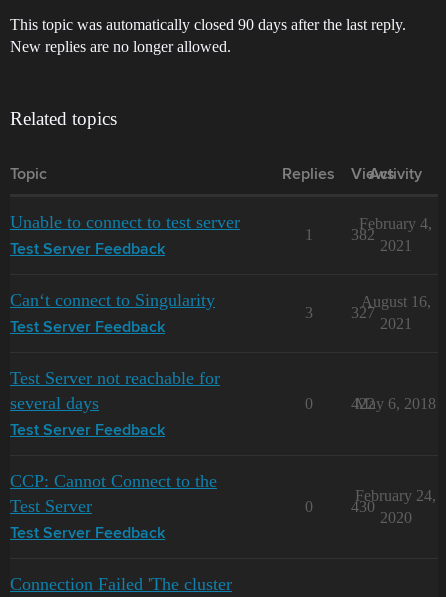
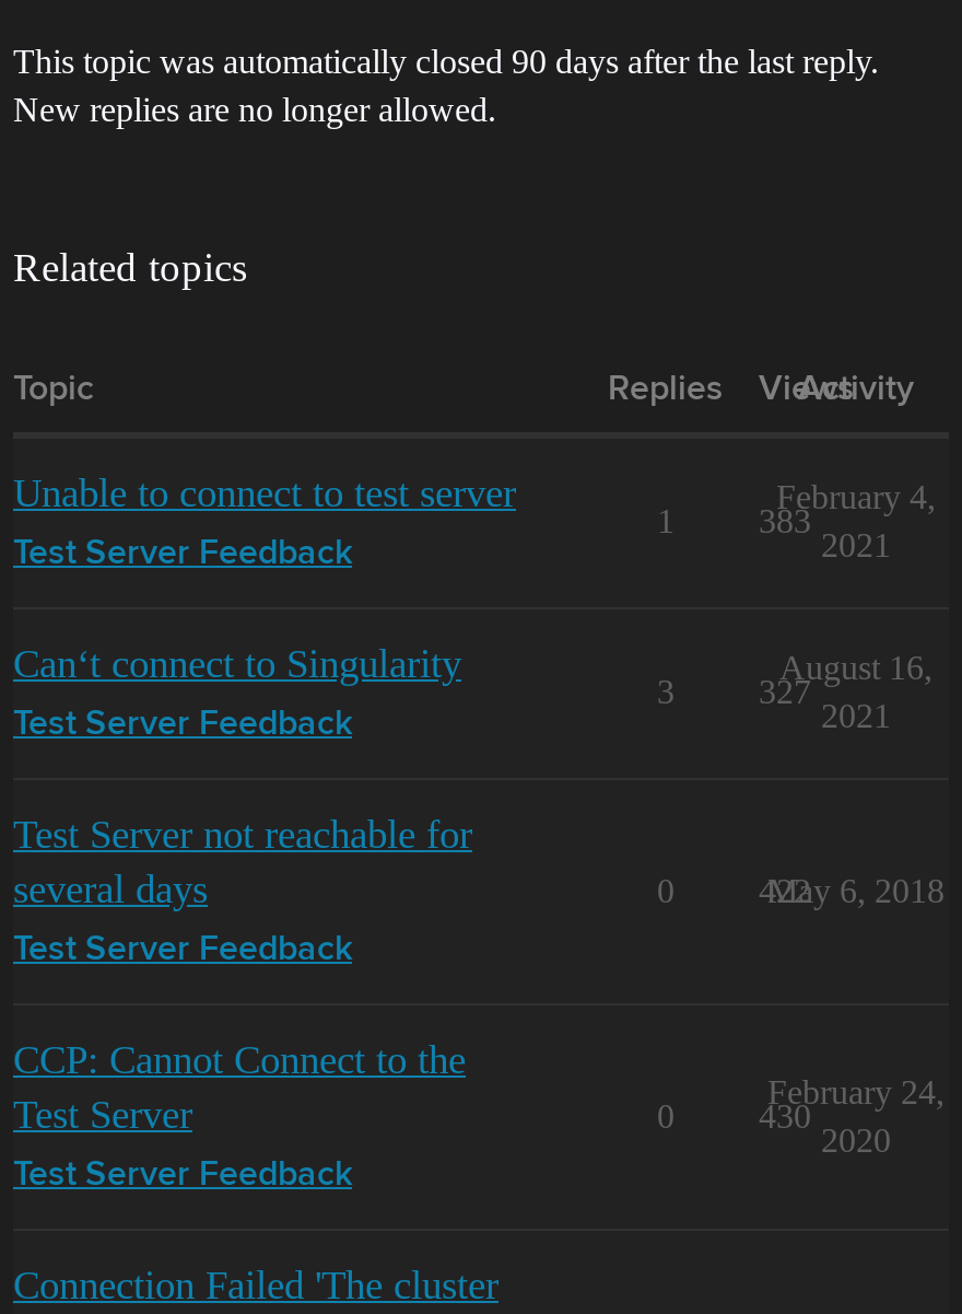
- 382
+ 383
